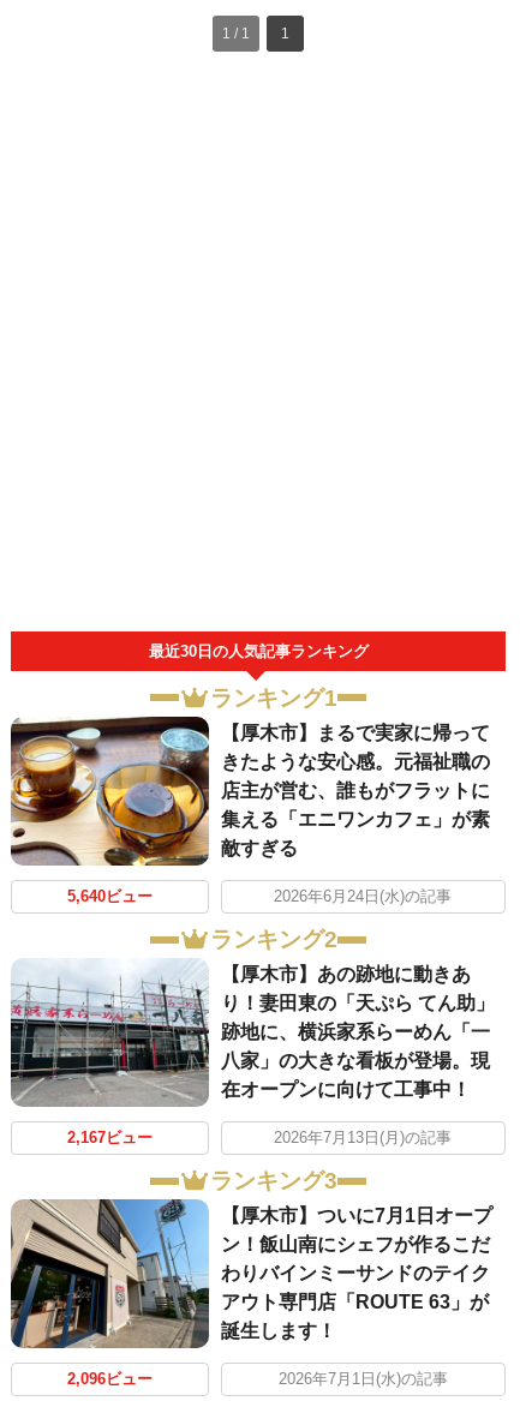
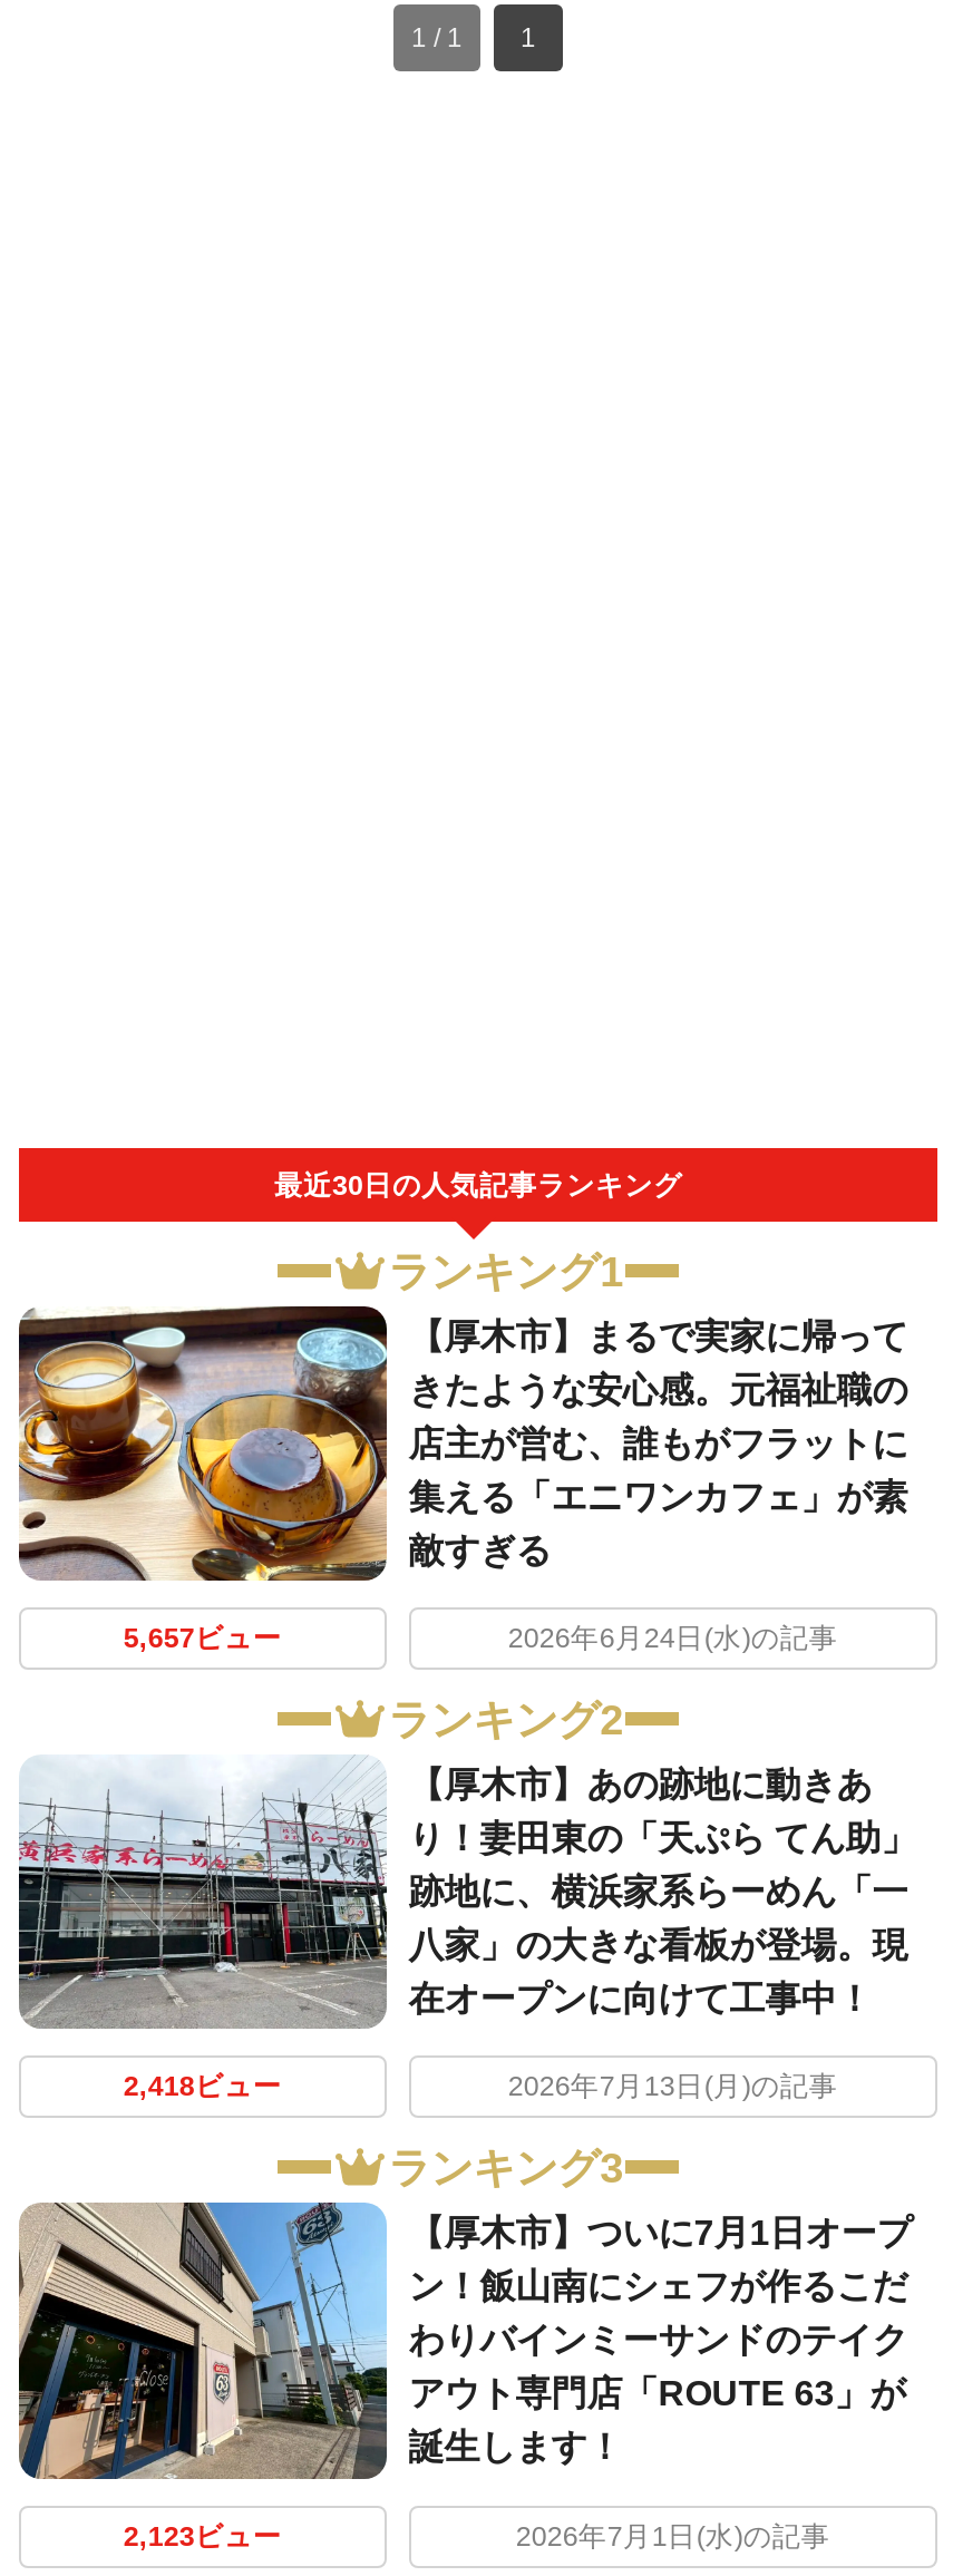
- 5,640ビュー
+ 5,657ビュー

- 2,167ビュー
+ 2,418ビュー

- 2,096ビュー
+ 2,123ビュー
